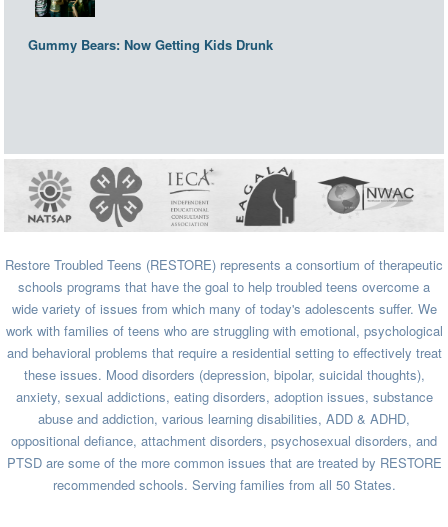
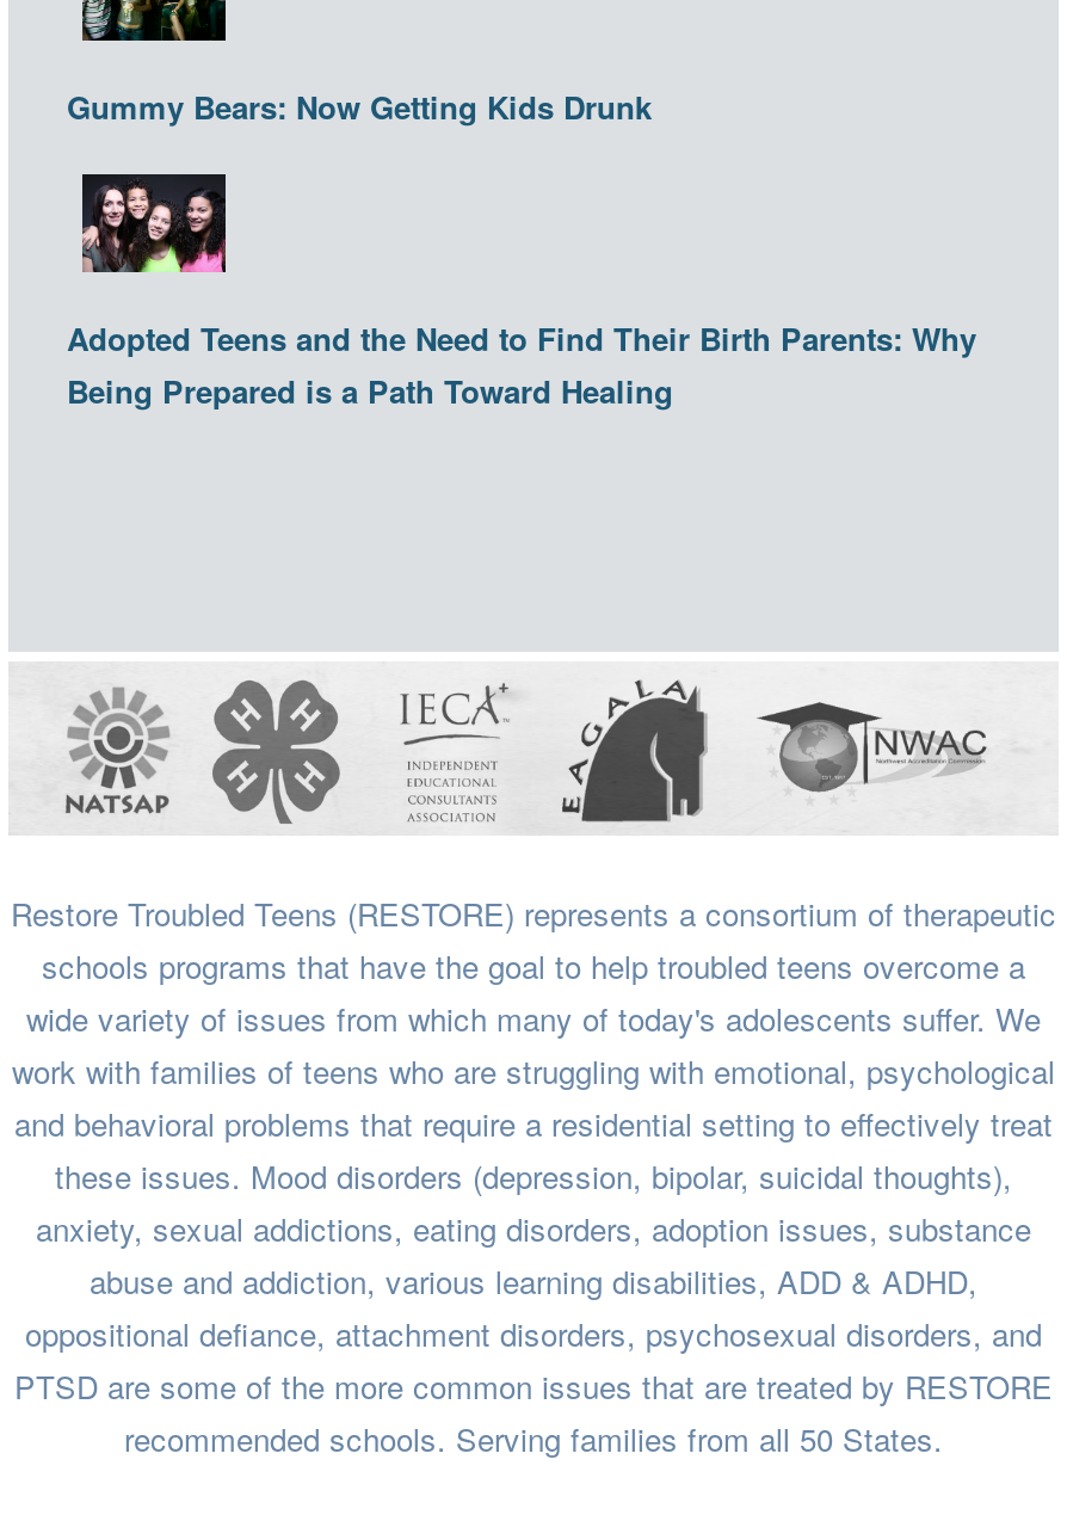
+ [image]
+ Adopted Teens and the Need to Find Their Birth Parents: Why
+ Being Prepared is a Path Toward Healing
